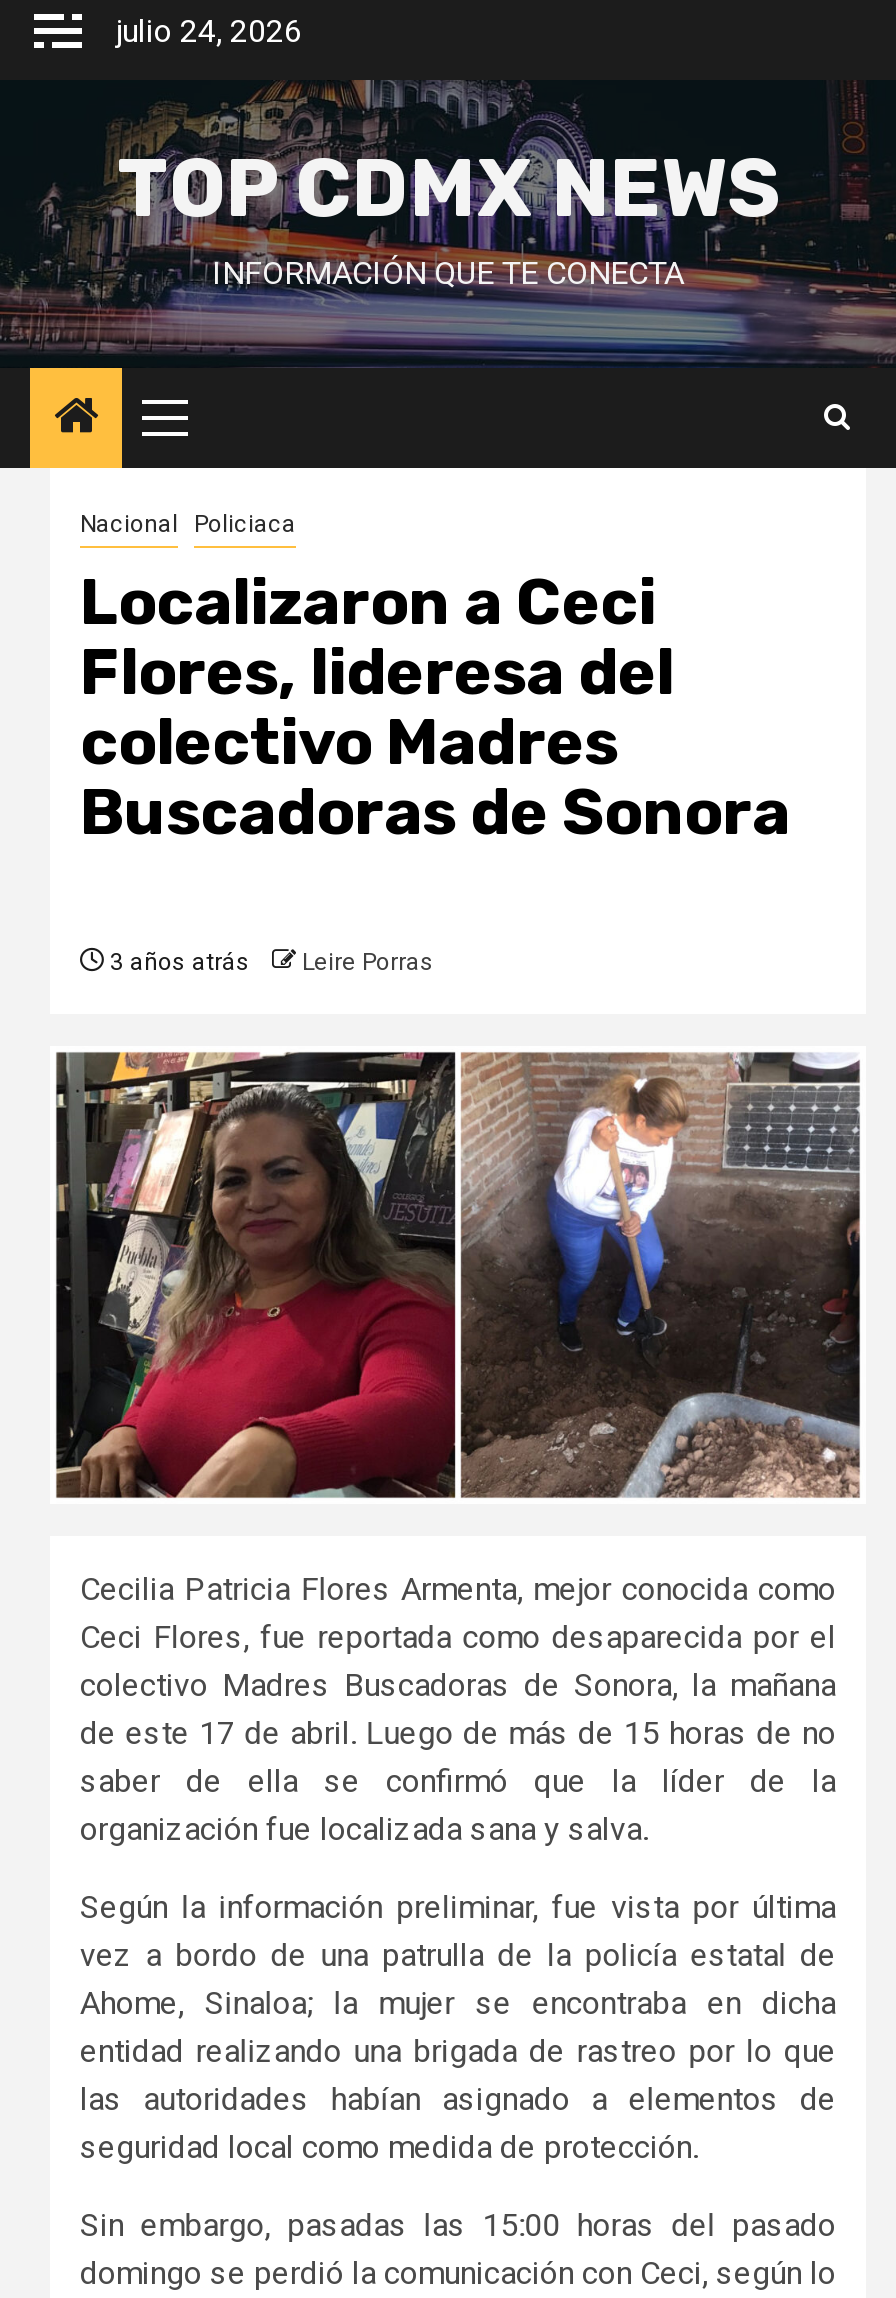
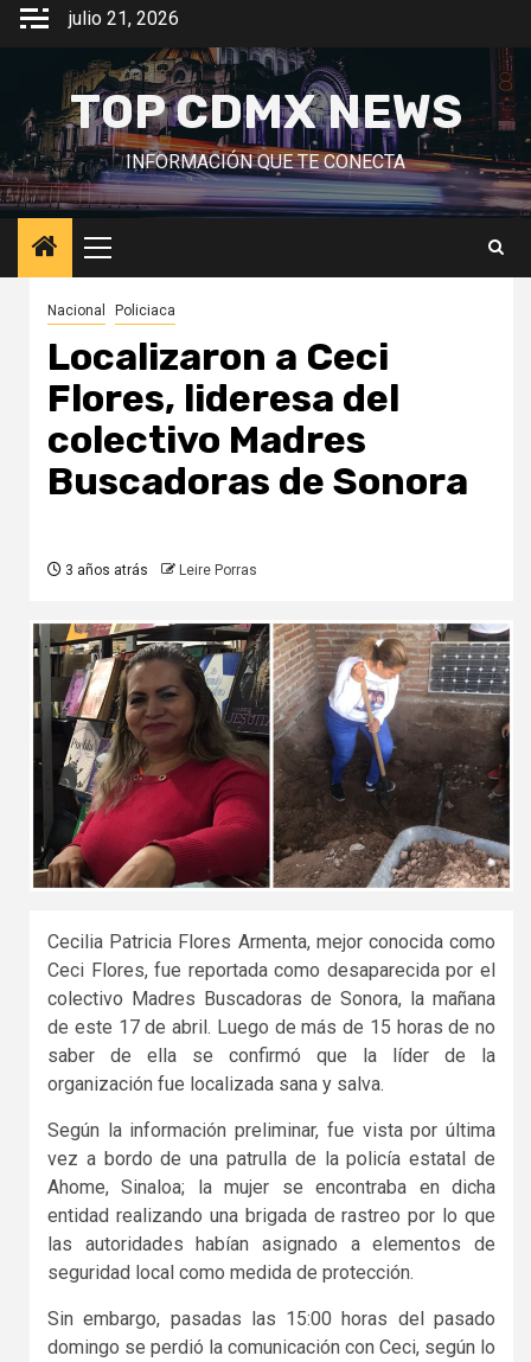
- julio 24, 2026
+ julio 21, 2026
